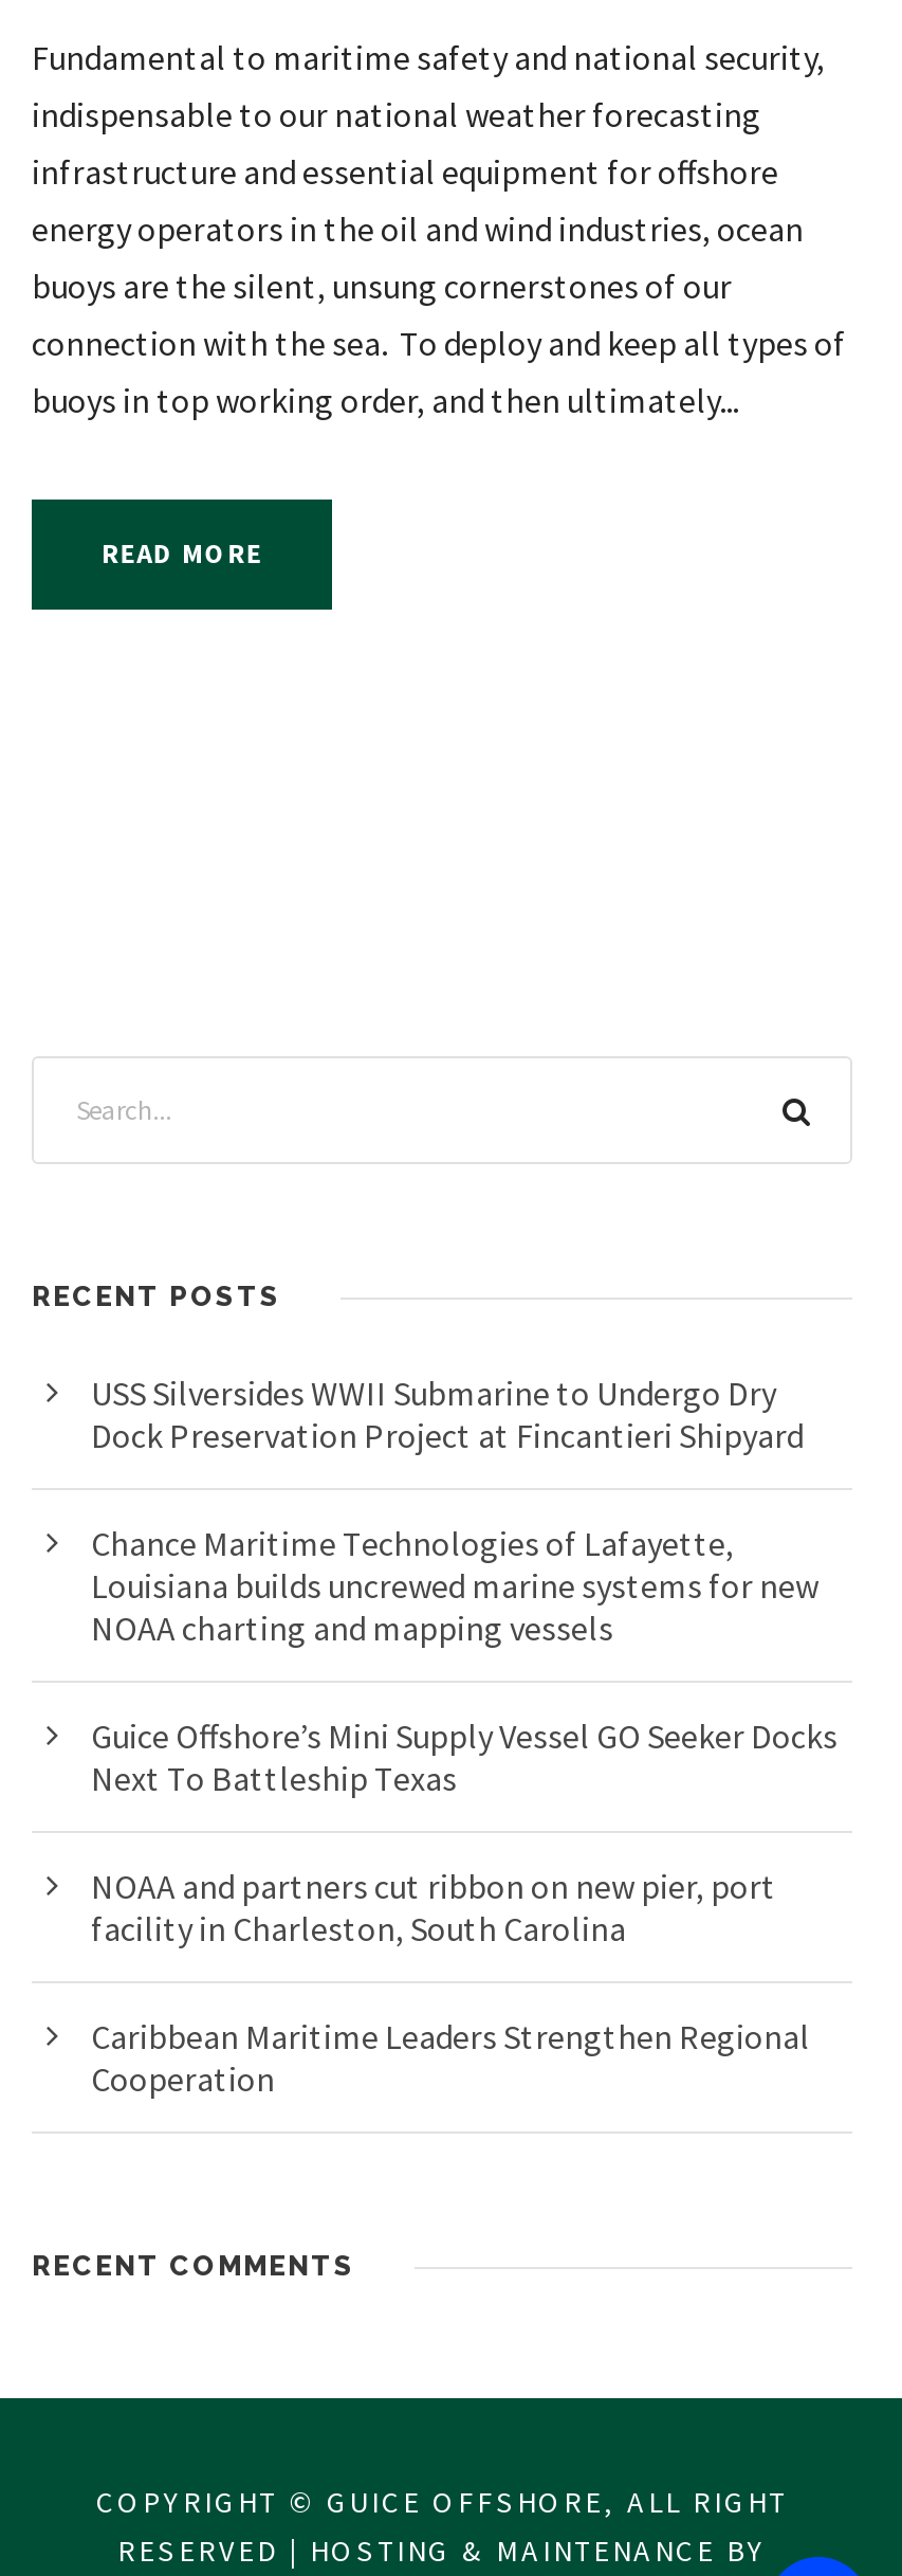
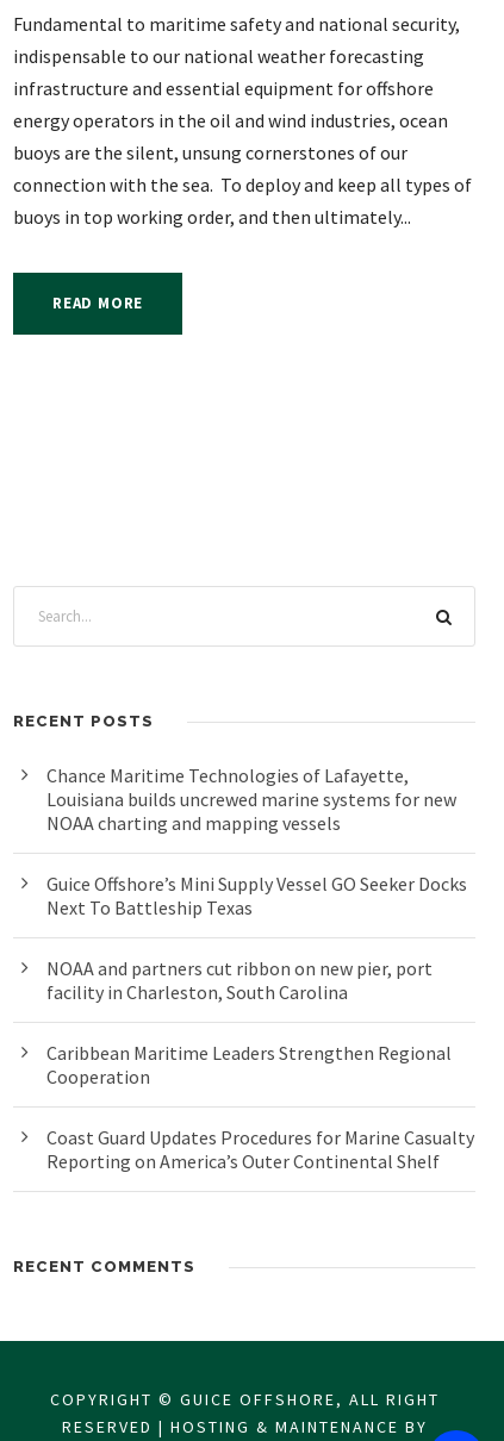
- USS Silversides WWII Submarine to Undergo Dry
- Dock Preservation Project at Fincantieri Shipyard

moved up: Chance Maritime Technologies of Lafayette, | Louisiana builds uncrewed marine systems for new | NOAA charting and mapping vessels | ... | Caribbean Maritime Leaders Strengthen Regional | Cooperation

+ Coast Guard Updates Procedures for Marine Casualty
+ Reporting on America’s Outer Continental Shelf
